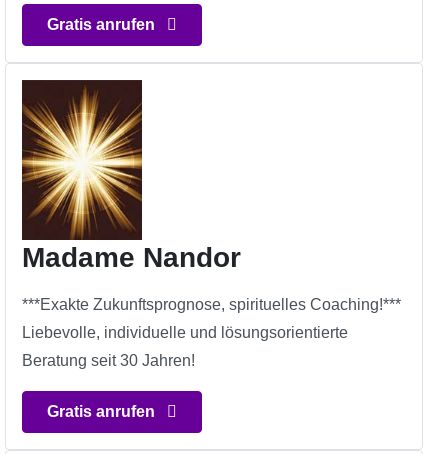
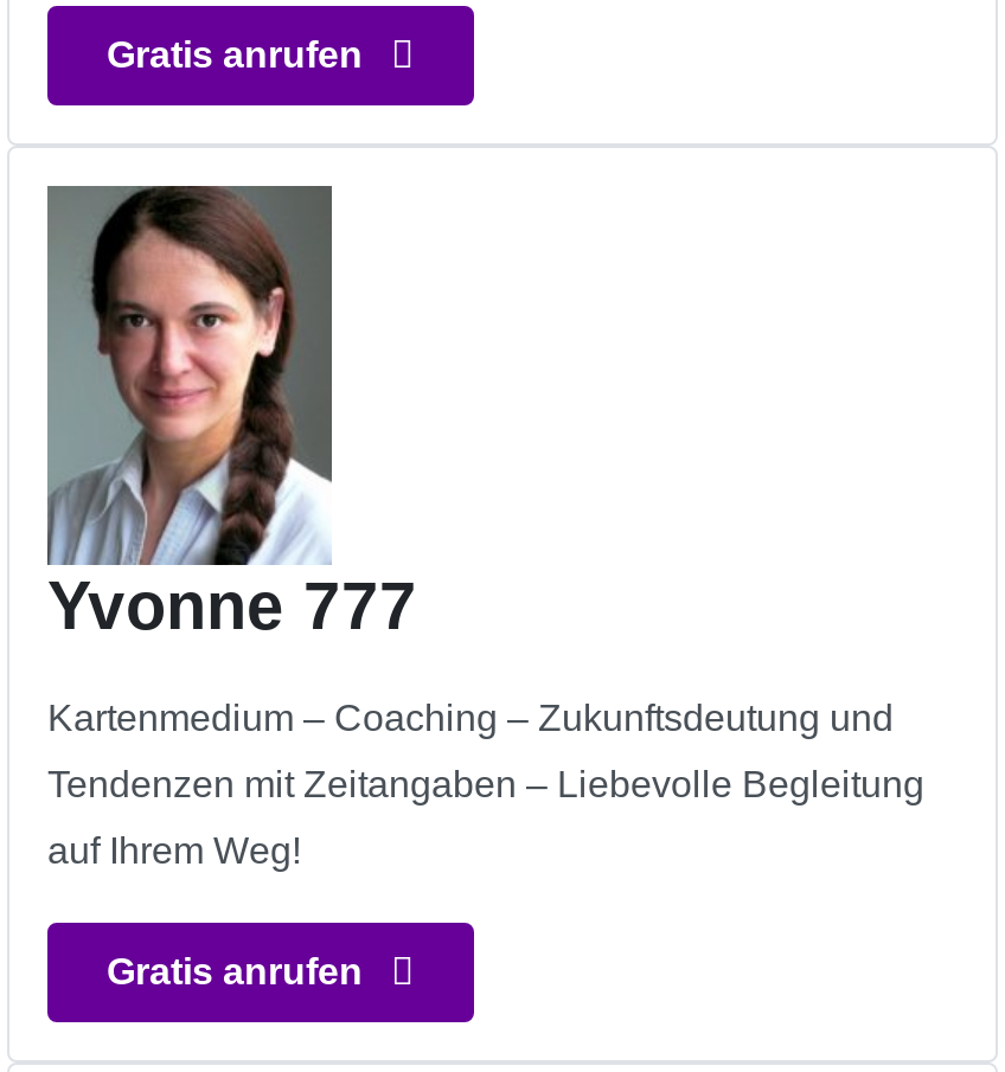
- [image]
- Madame Nandor
+ [image]
+ Yvonne 777

- ***Exakte Zukunftsprognose, spirituelles Coaching!***
+ Kartenmedium – Coaching – Zukunftsdeutung und

- Liebevolle, individuelle und lösungsorientierte
+ Tendenzen mit Zeitangaben – Liebevolle Begleitung

- Beratung seit 30 Jahren!
+ auf Ihrem Weg!
